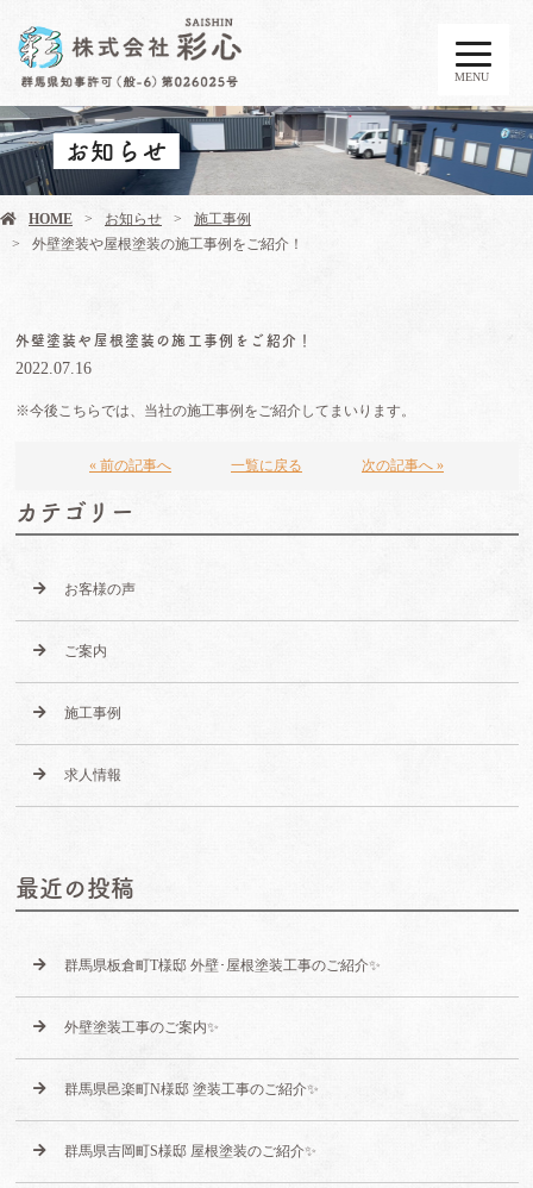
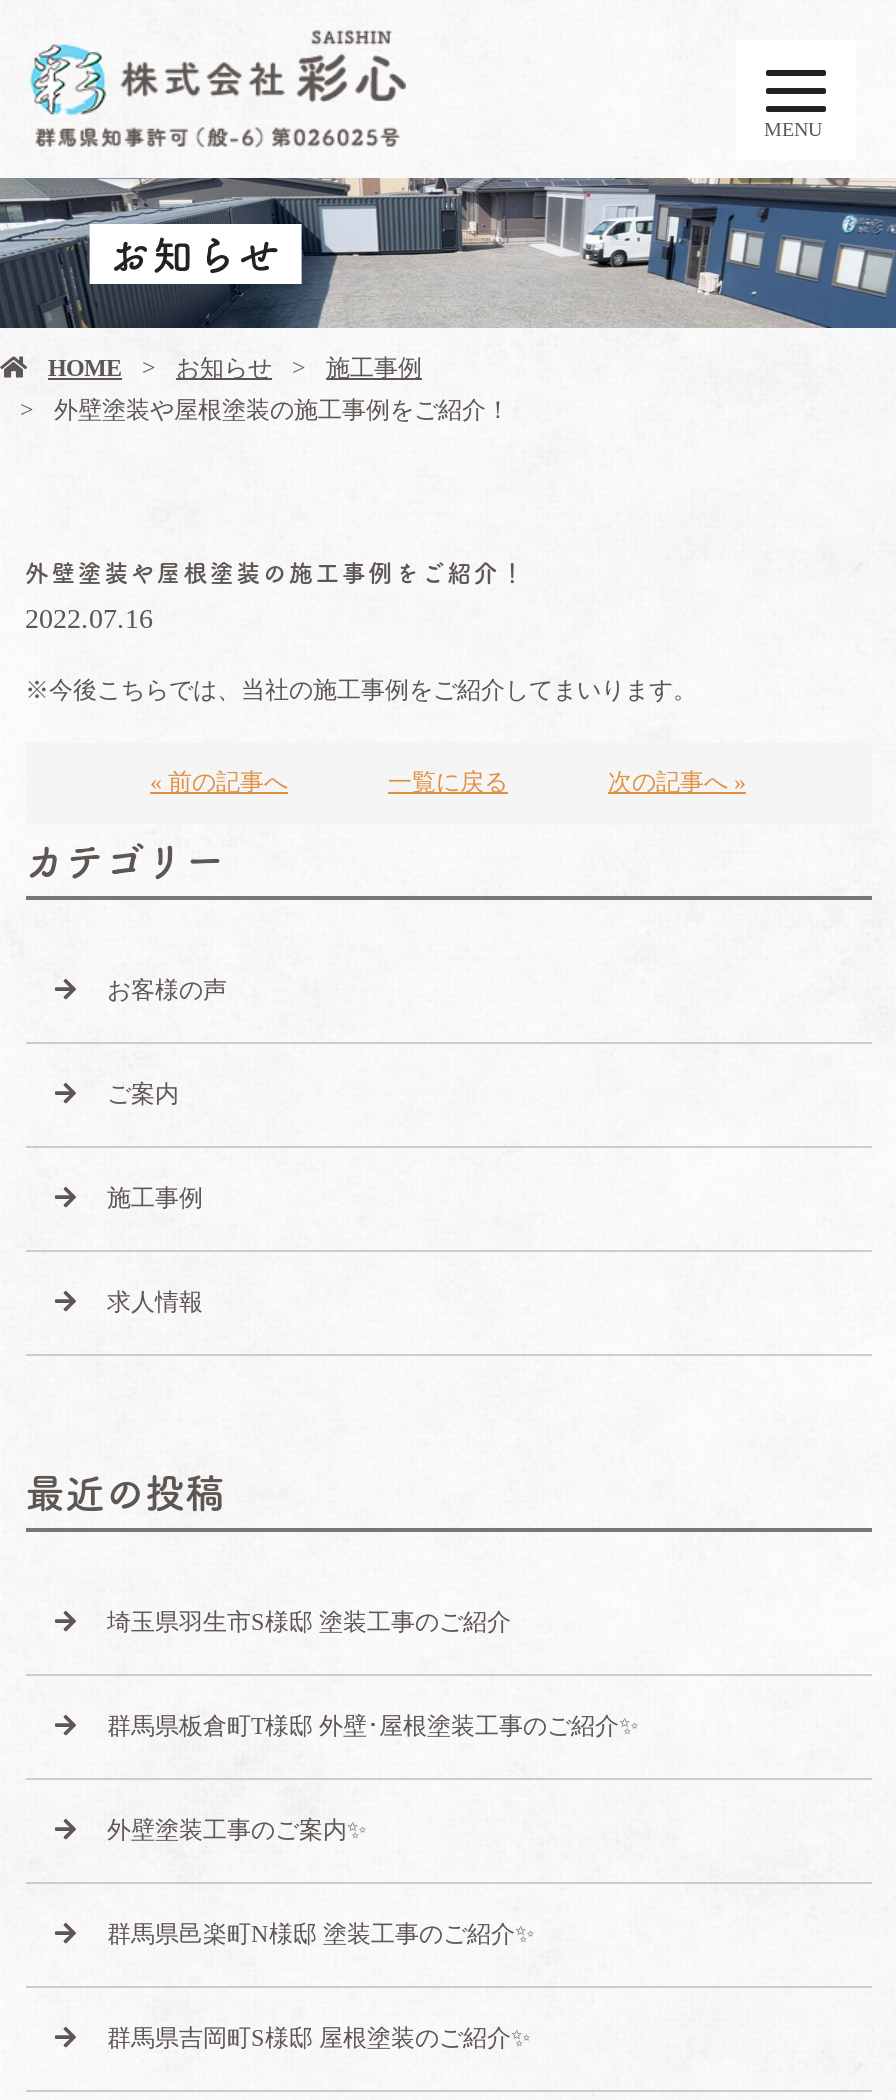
+ 埼玉県羽生市S様邸 塗装工事のご紹介
